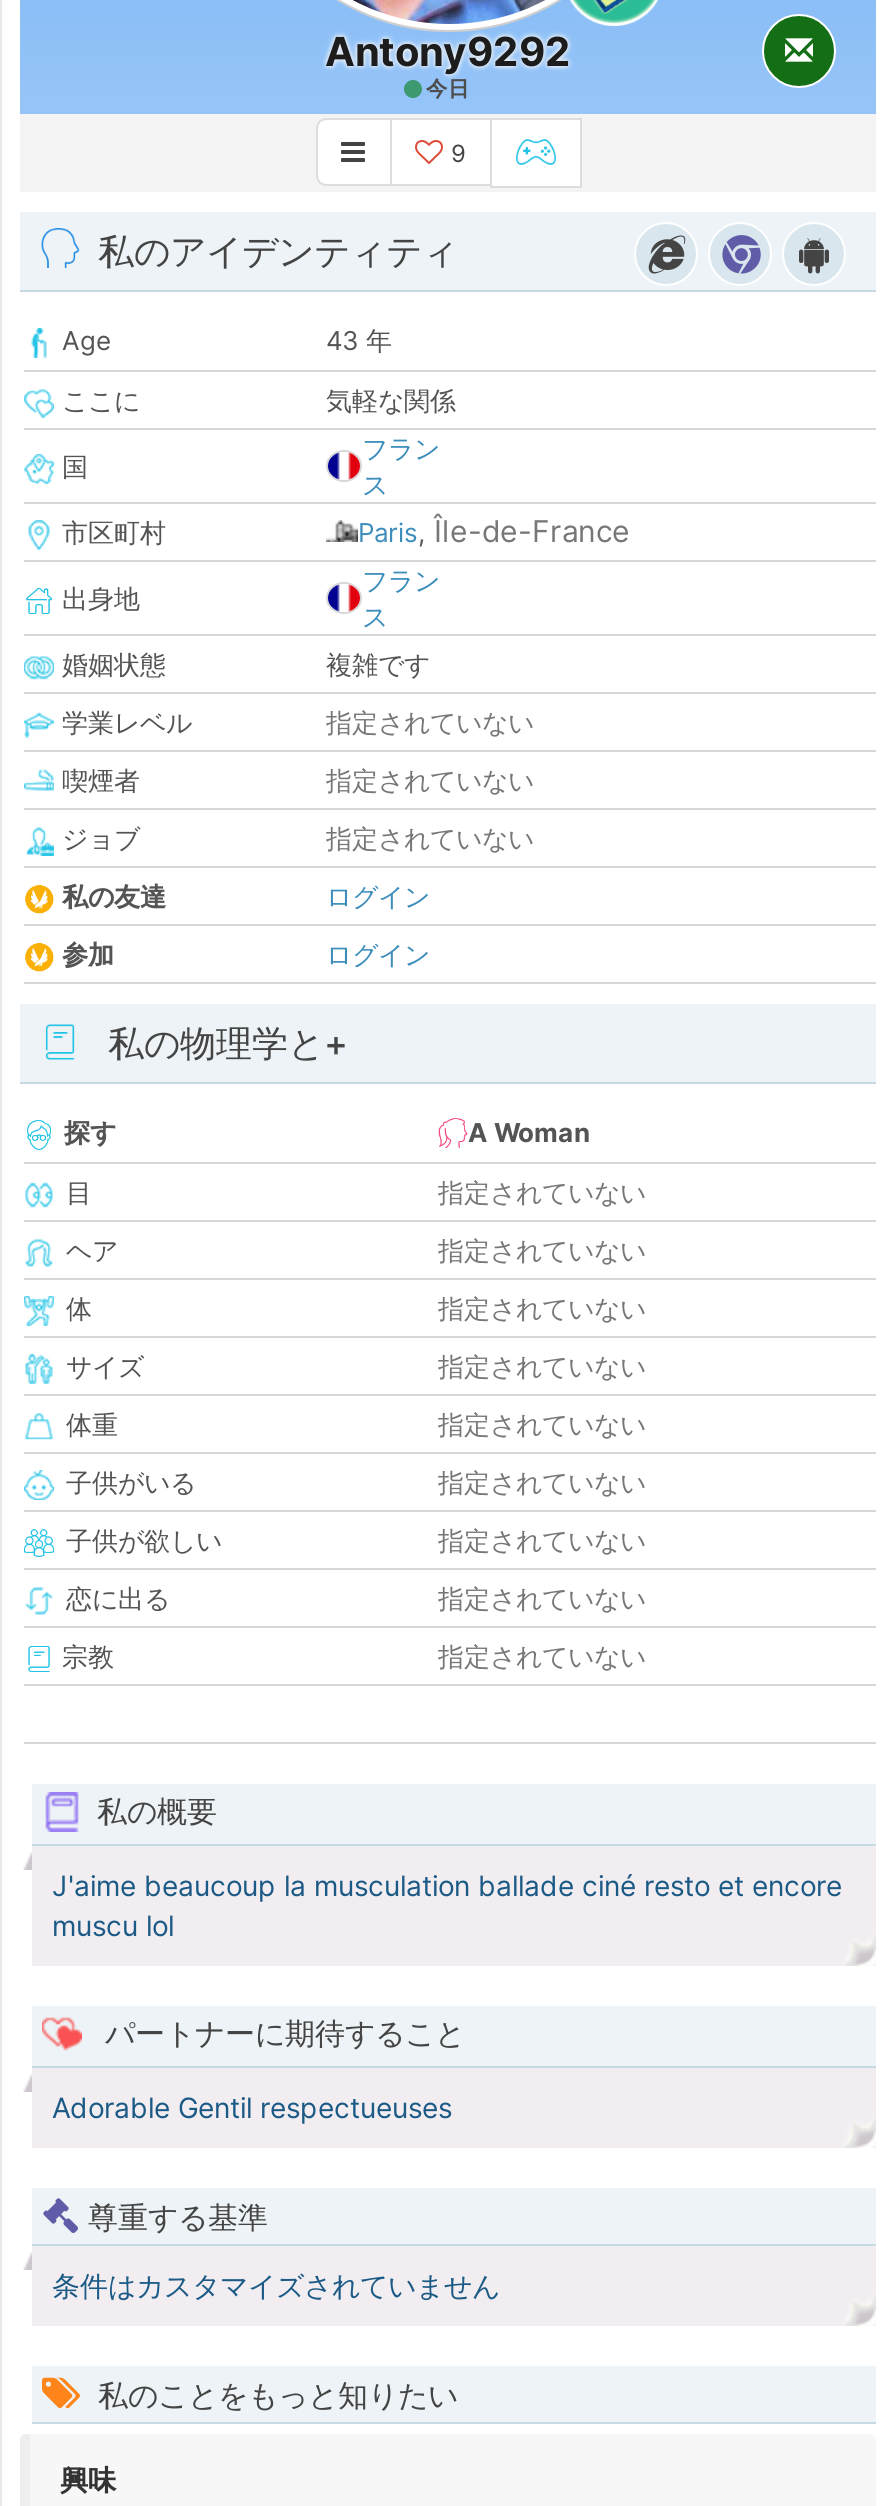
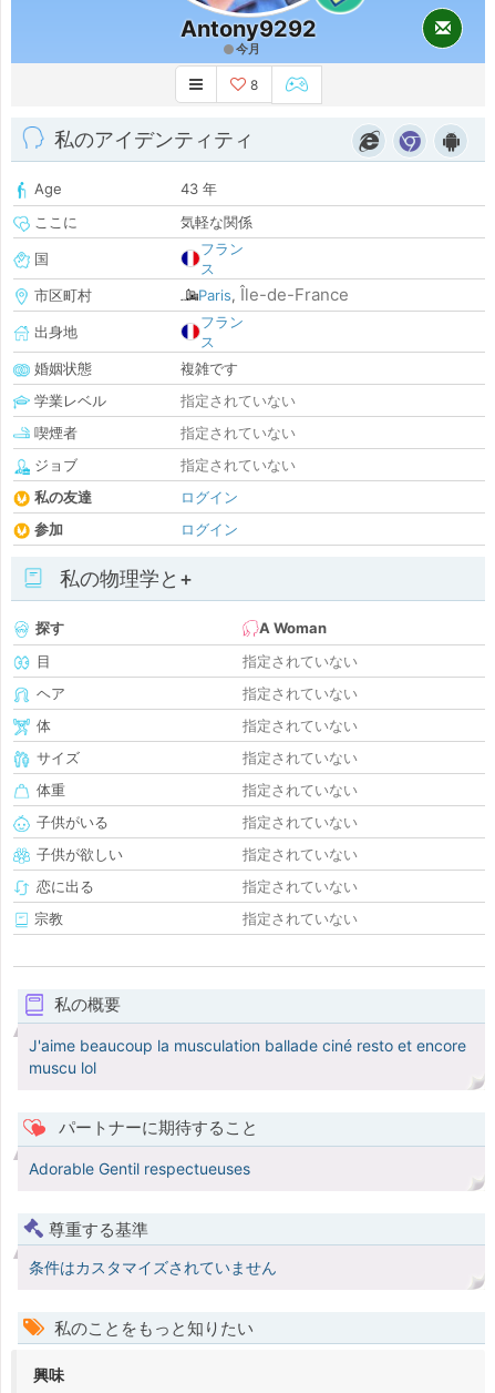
- 今日
+ 今月

- 9
+ 8
